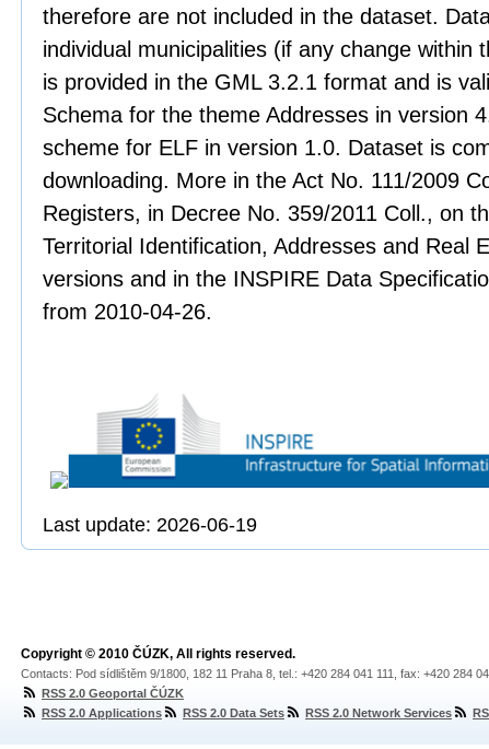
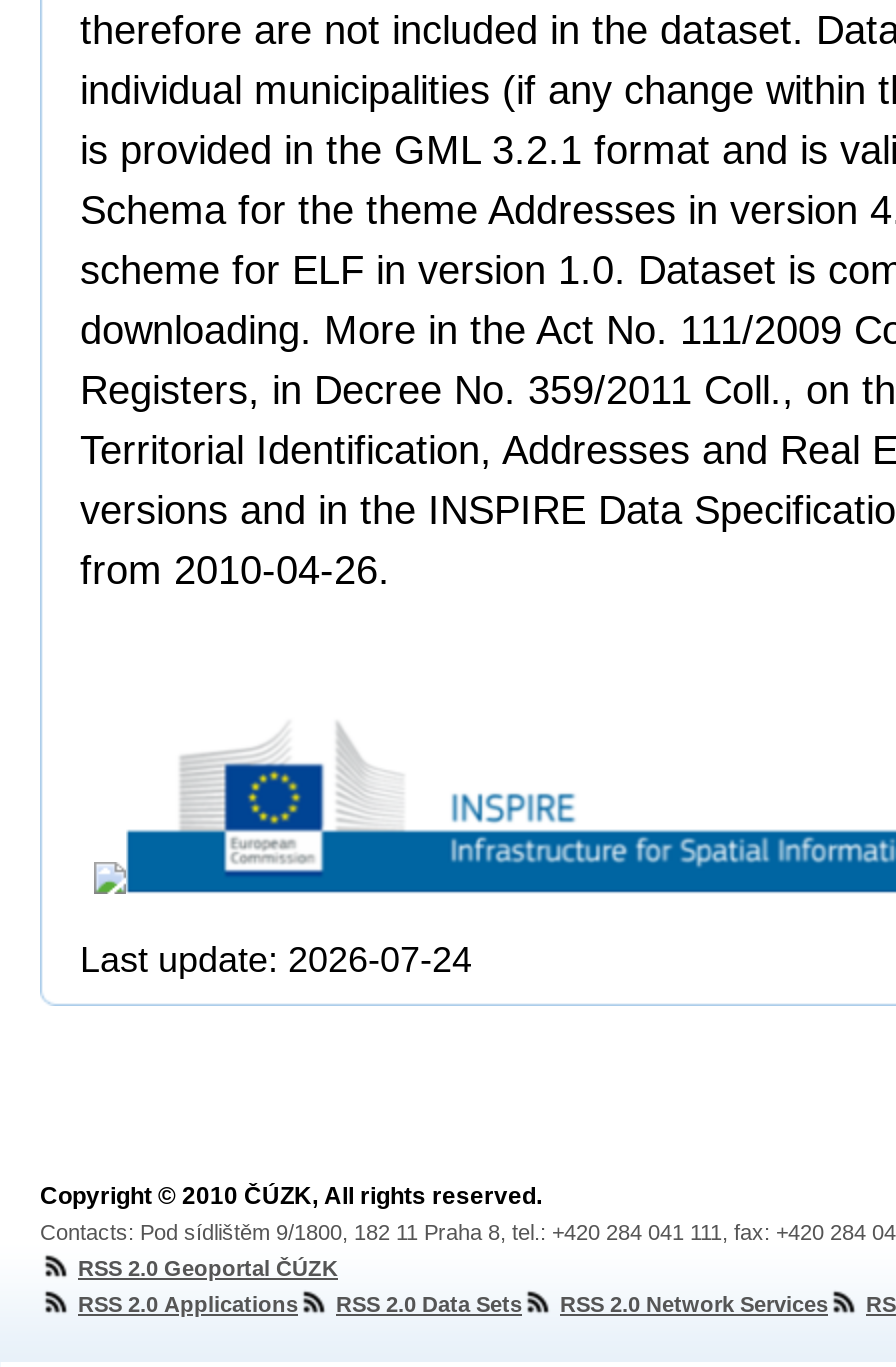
- Last update: 2026-06-19
+ Last update: 2026-07-24
